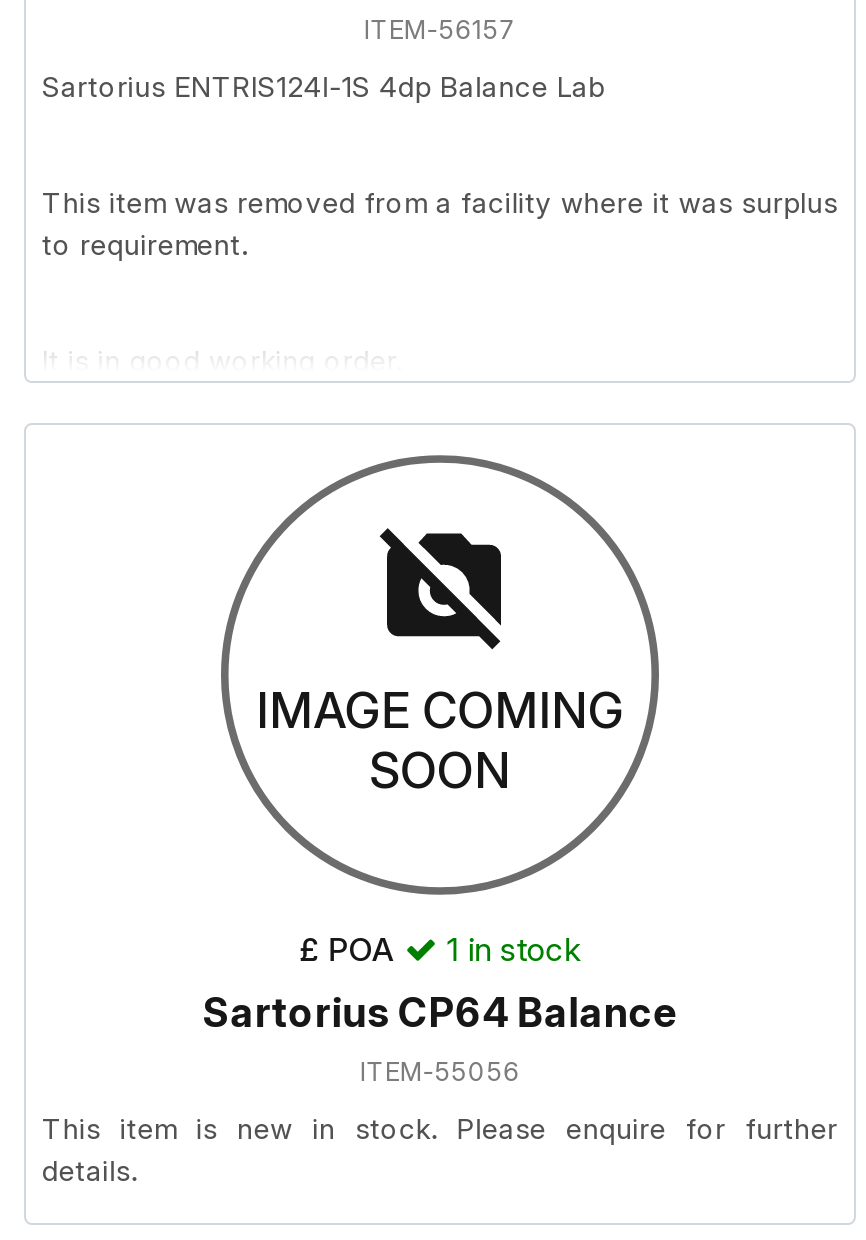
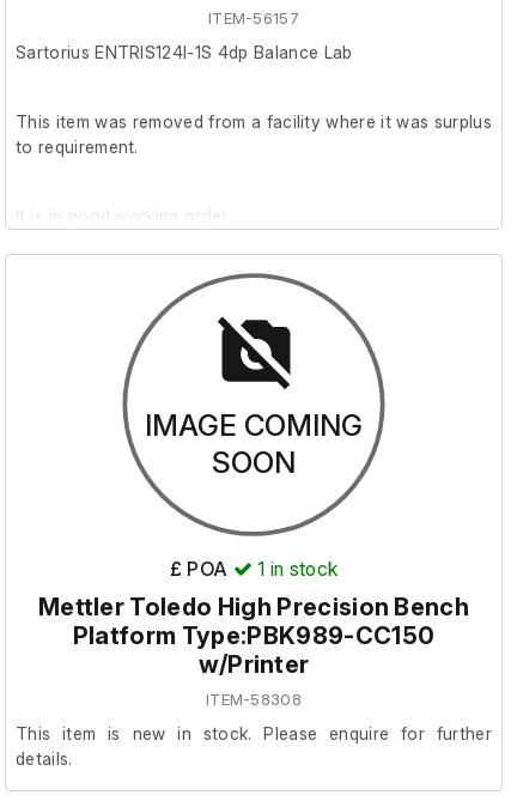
- Sartorius CP64 Balance
- ITEM-55056
+ Mettler Toledo High Precision Bench
+ Platform Type:PBK989-CC150
+ w/Printer
+ ITEM-58308
